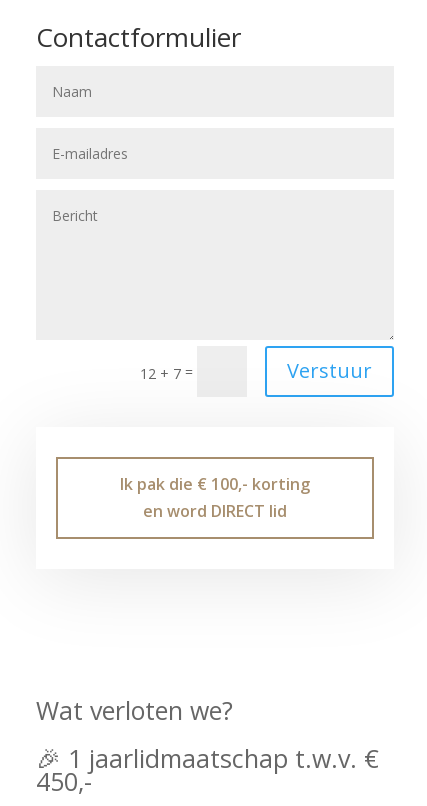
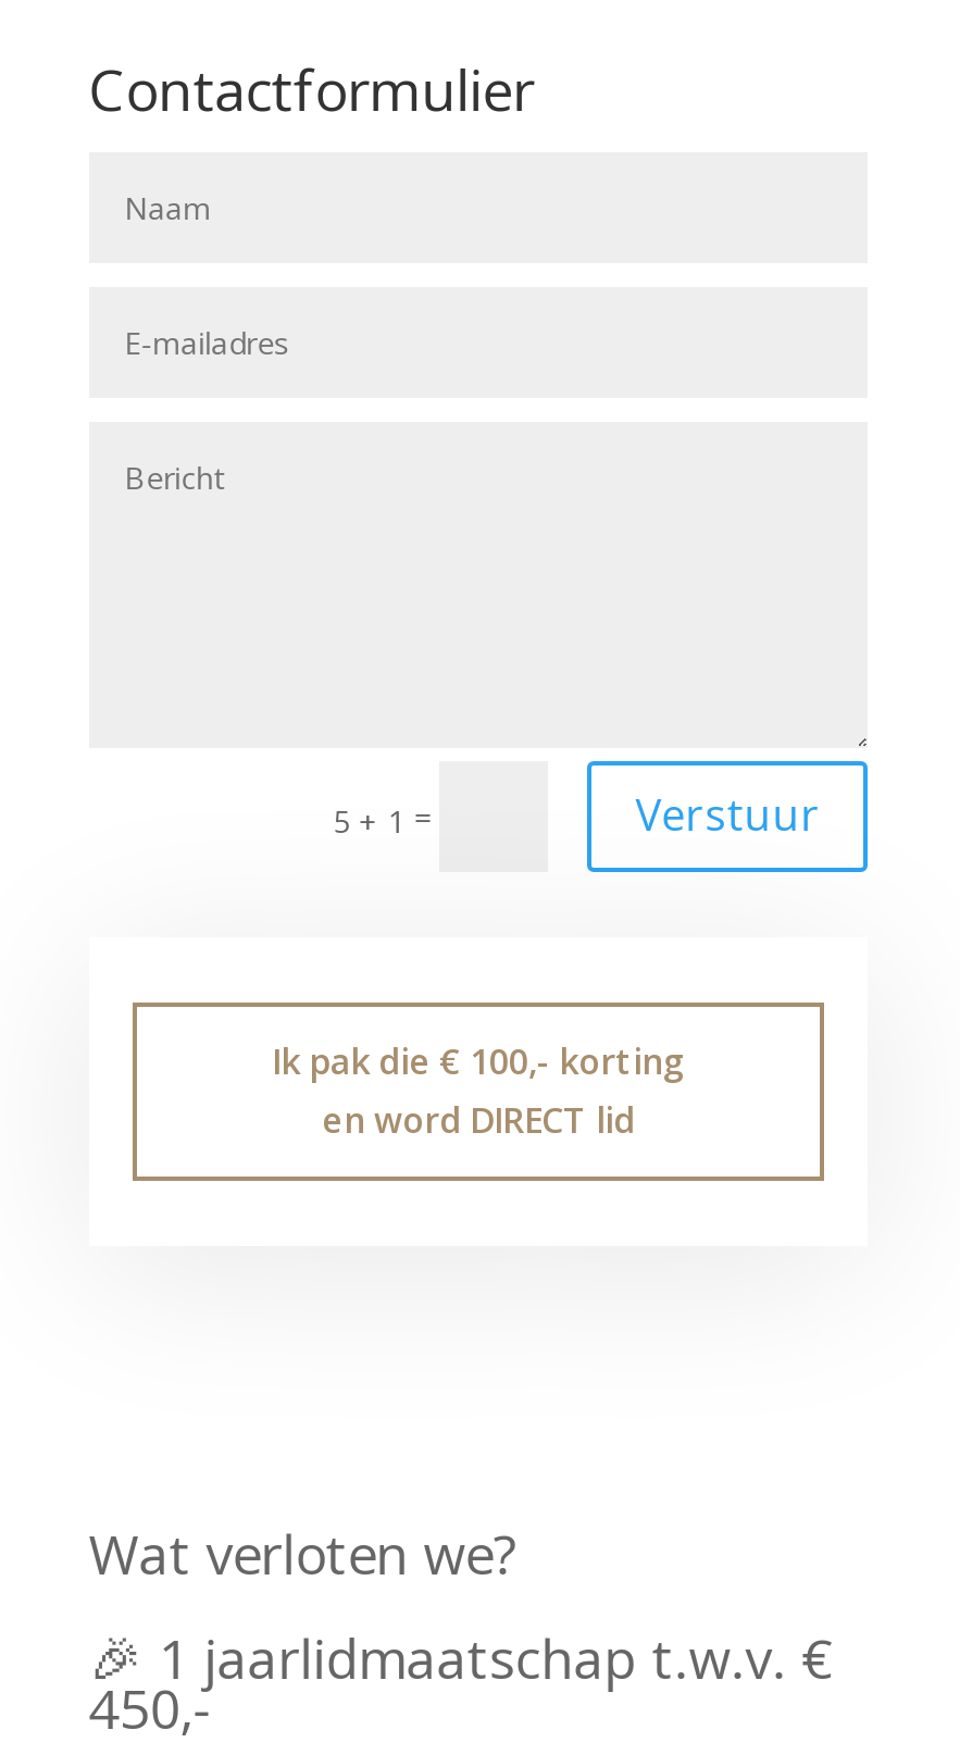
- 12 + 7 =
+ 5 + 1 =
